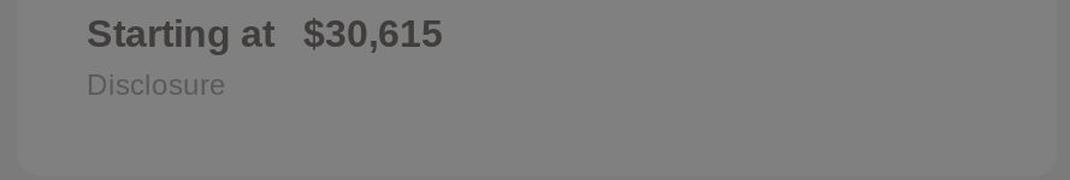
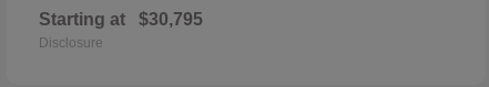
- Starting at $30,615
+ Starting at $30,795
